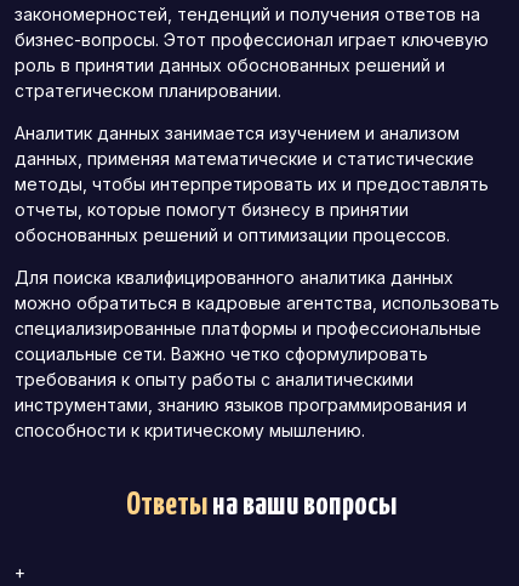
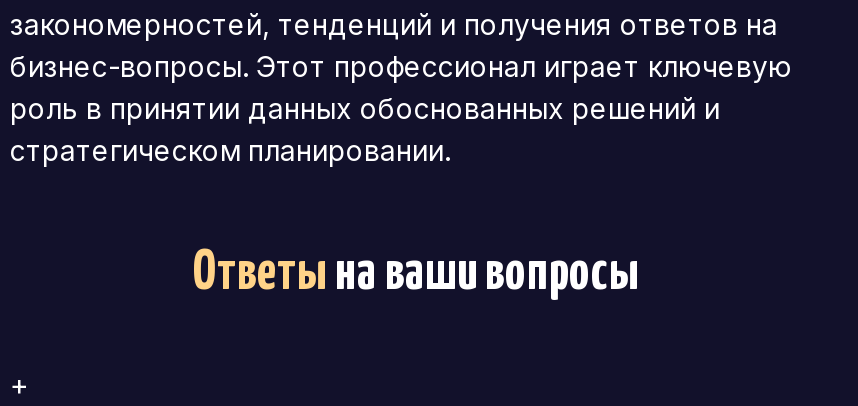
- Аналитик данных занимается изучением и анализом
- данных, применяя математические и статистические
- методы, чтобы интерпретировать их и предоставлять
- отчеты, которые помогут бизнесу в принятии
- обоснованных решений и оптимизации процессов.
- Для поиска квалифицированного аналитика данных
- можно обратиться в кадровые агентства, использовать
- специализированные платформы и профессиональные
- социальные сети. Важно четко сформулировать
- требования к опыту работы с аналитическими
- инструментами, знанию языков программирования и
- способности к критическому мышлению.
